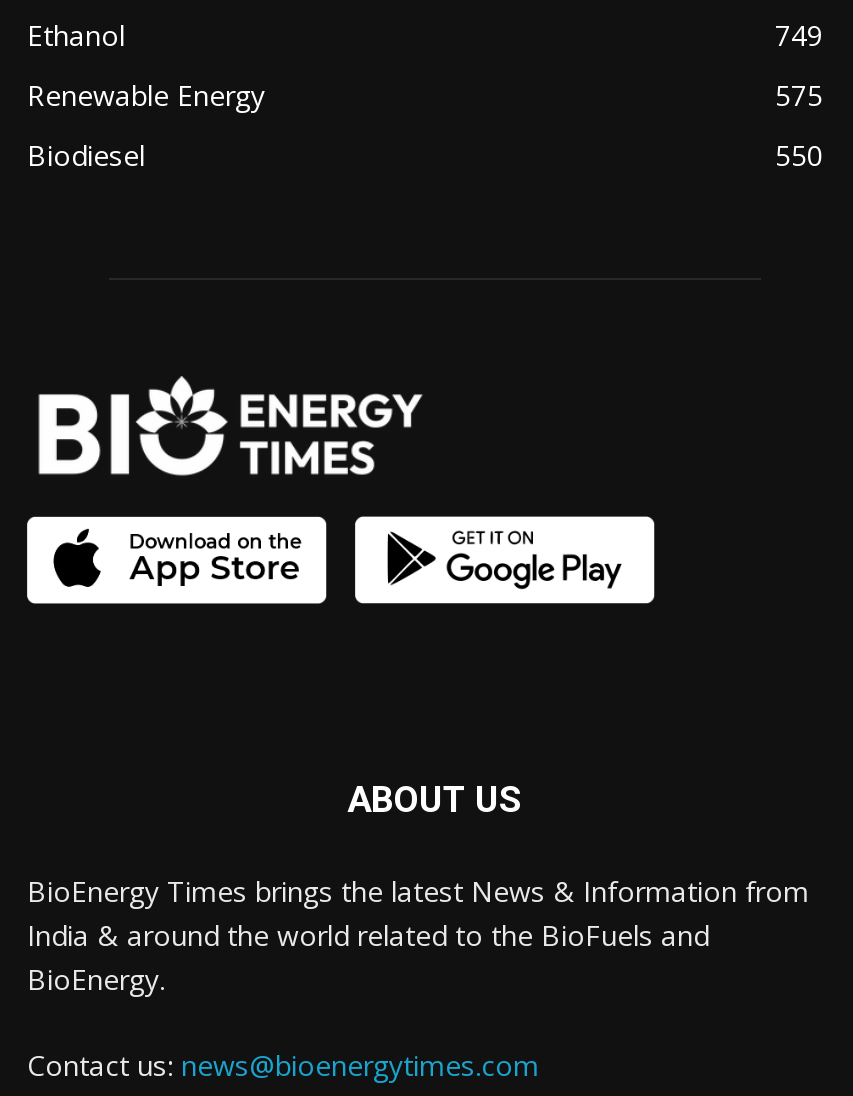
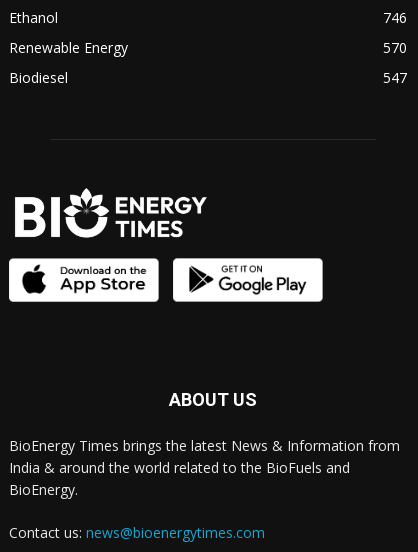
- 749
+ 746

- 575
+ 570

- 550
+ 547
